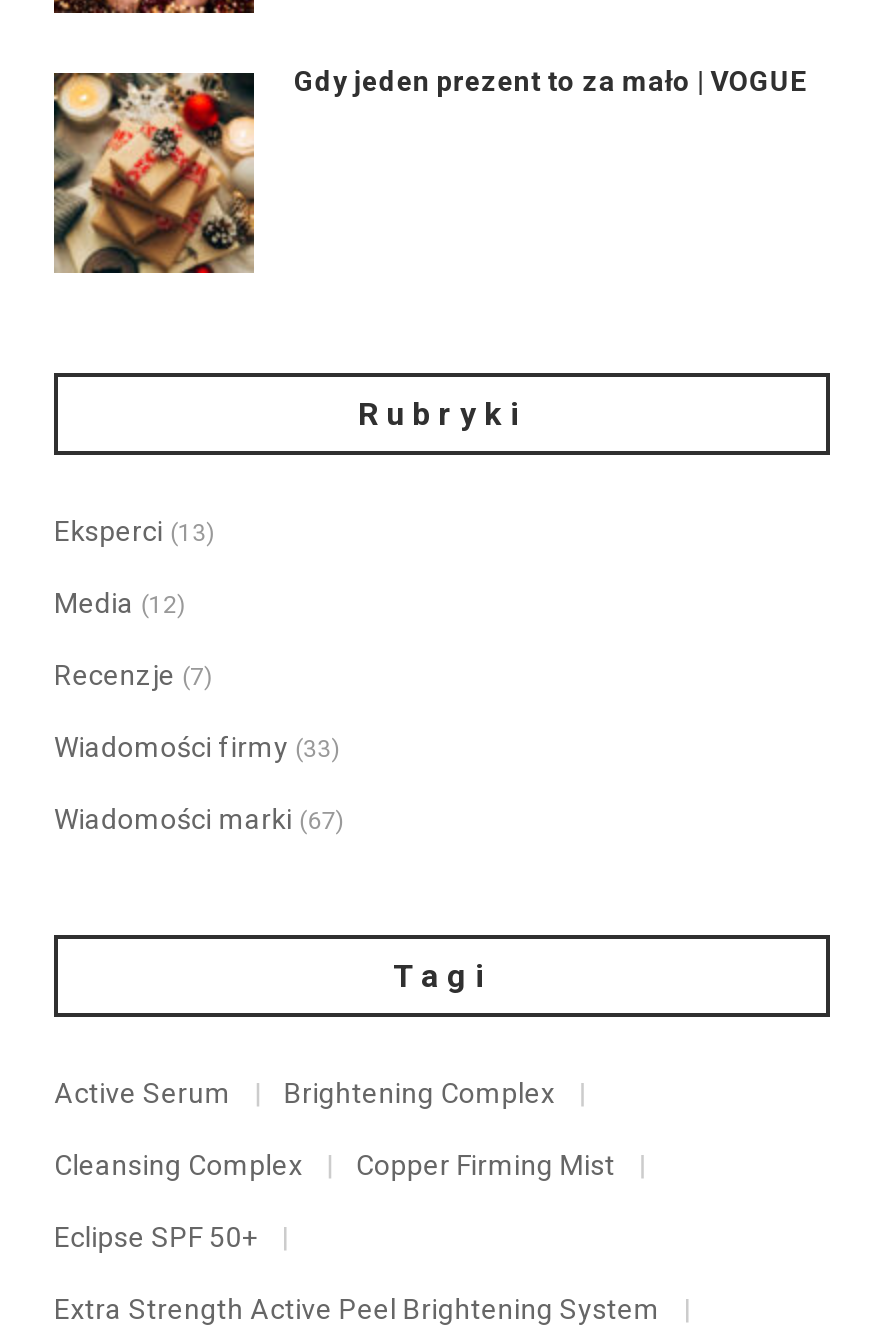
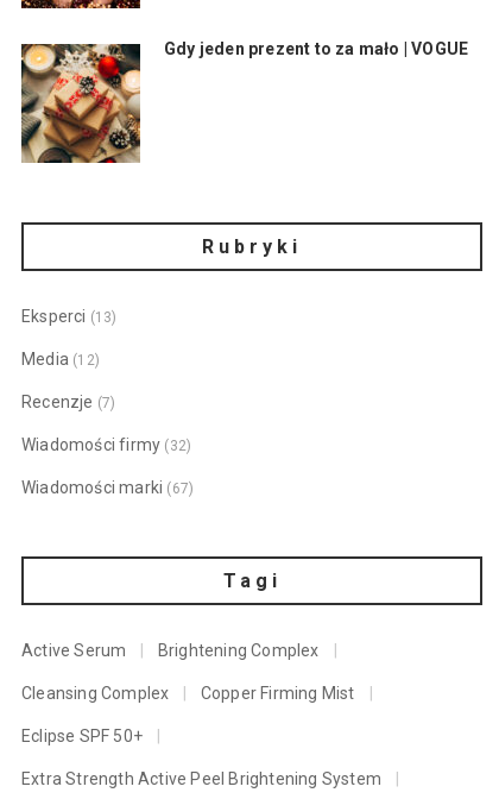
- Wiadomości firmy (33)
+ Wiadomości firmy (32)
